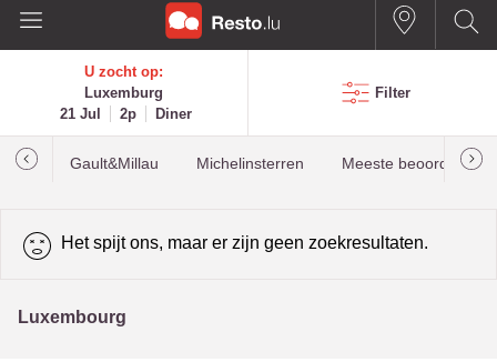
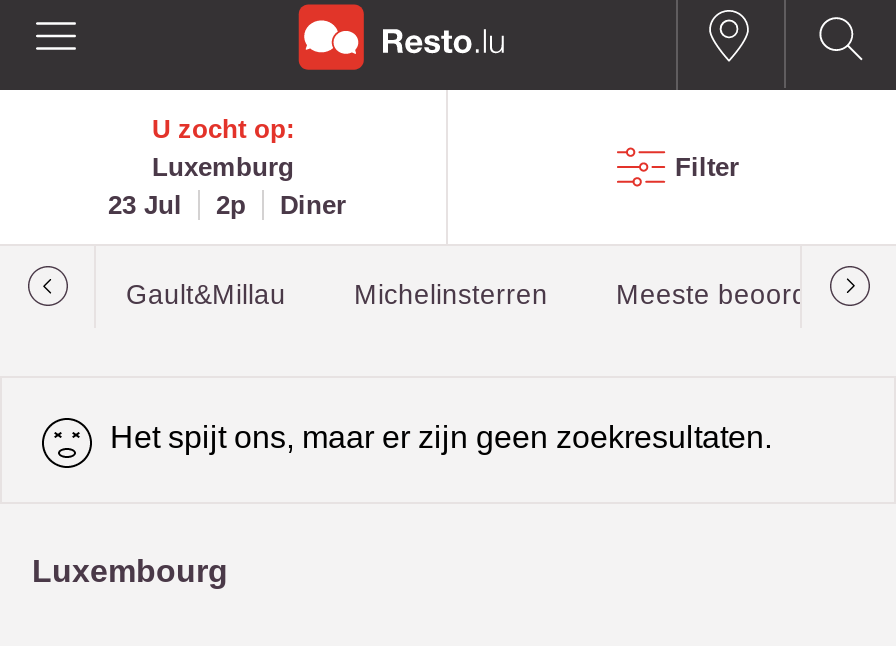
- 21 Jul 2p Diner
+ 23 Jul 2p Diner
